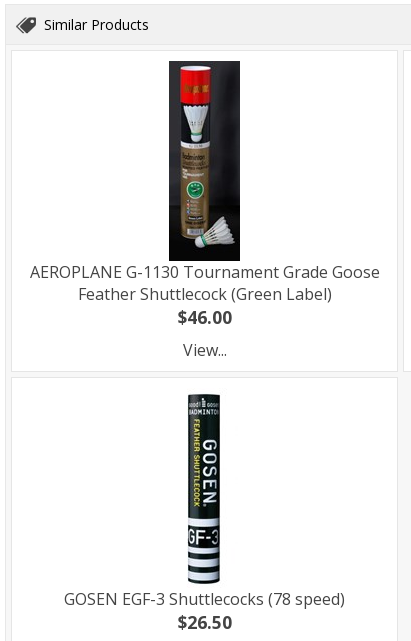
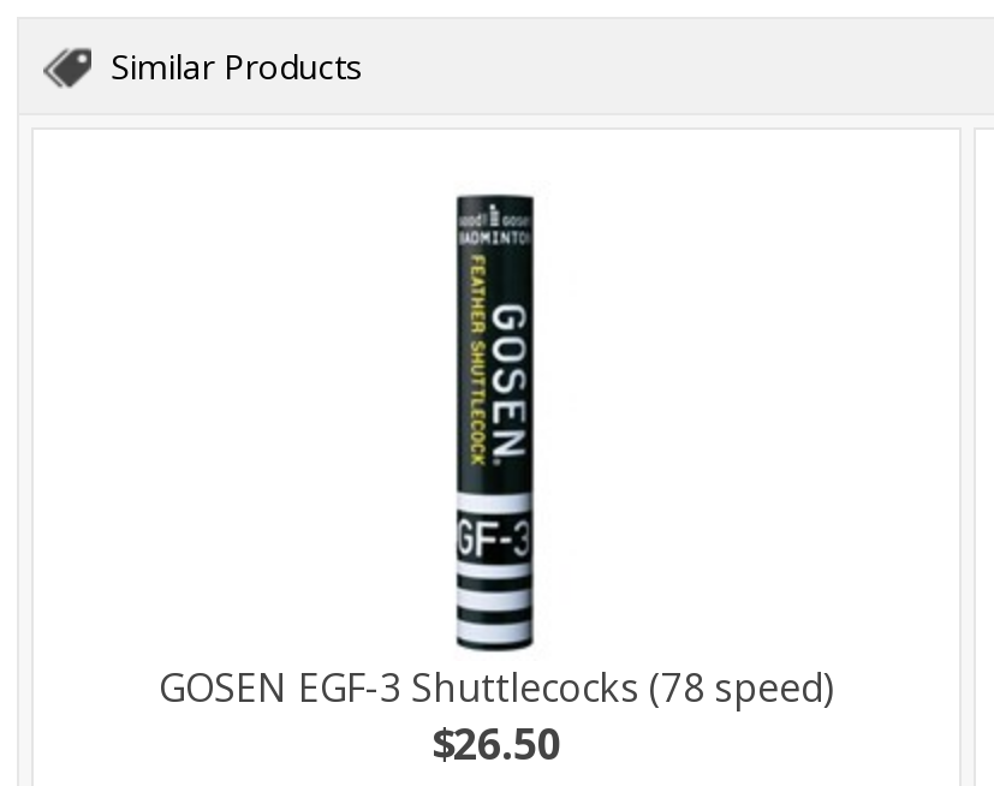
- [image]
- AEROPLANE G-1130 Tournament Grade Goose
- Feather Shuttlecock (Green Label)
- $46.00
- View...
